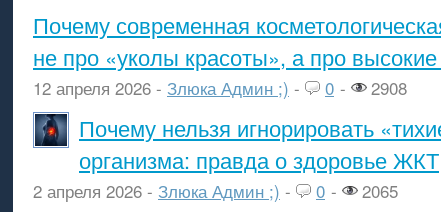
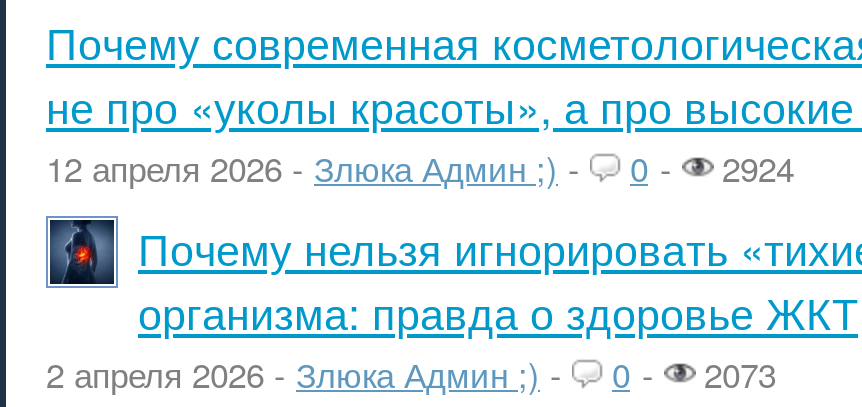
- 12 апреля 2026 - Злюка Админ ;) - 0 - 2908
+ 12 апреля 2026 - Злюка Админ ;) - 0 - 2924

- 2 апреля 2026 - Злюка Админ ;) - 0 - 2065
+ 2 апреля 2026 - Злюка Админ ;) - 0 - 2073
